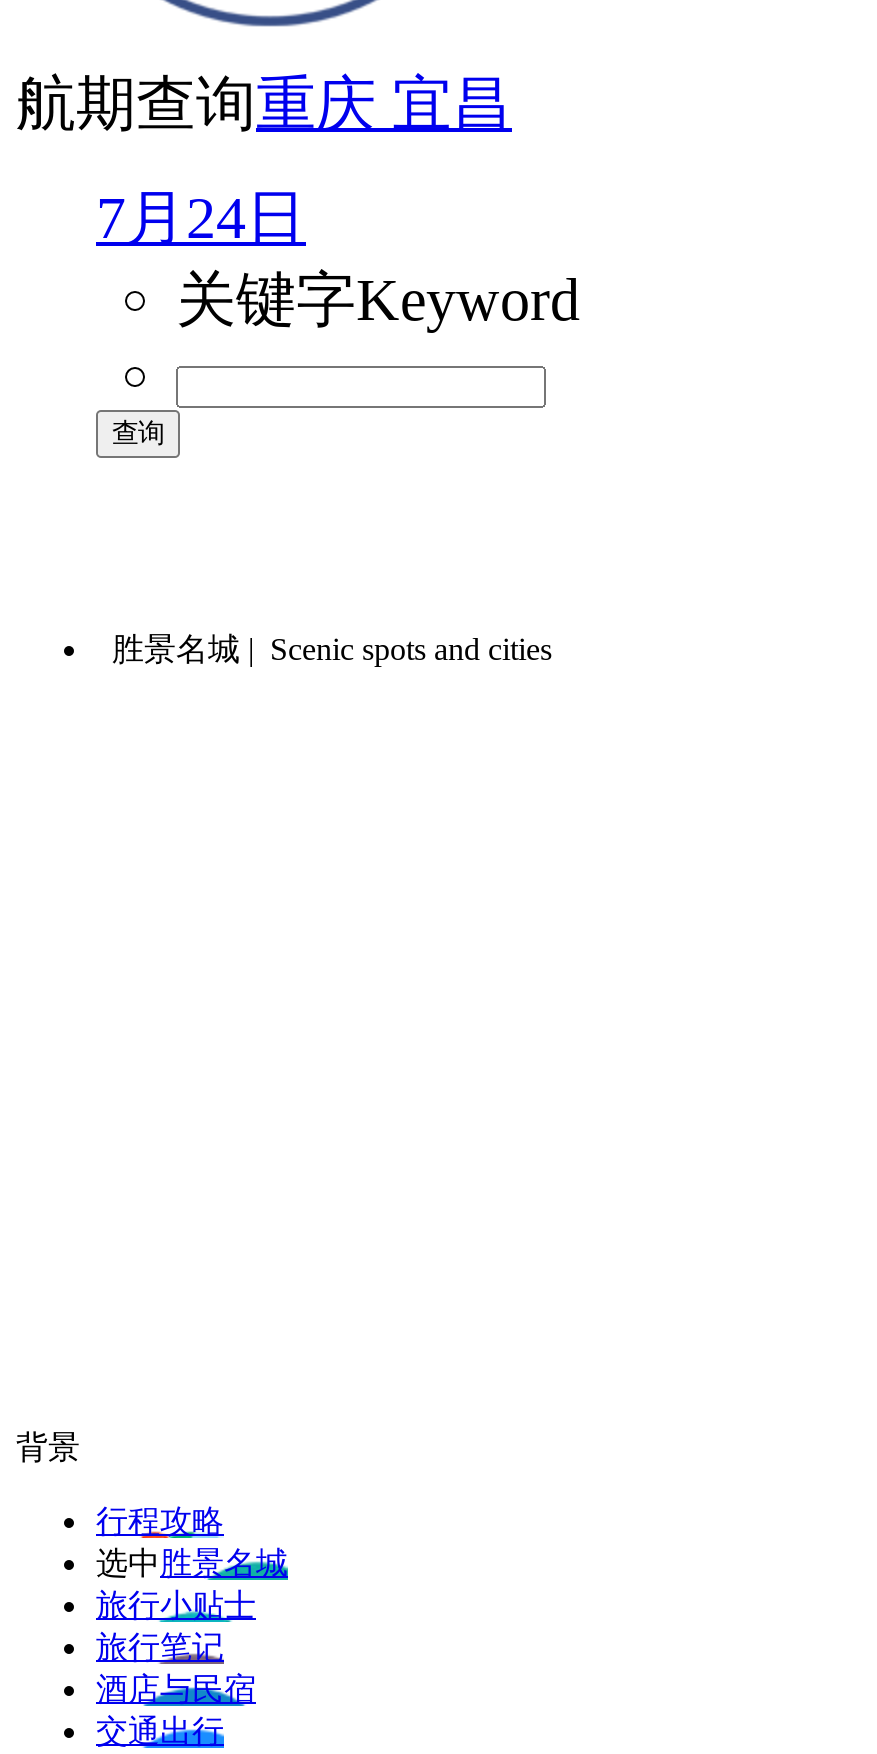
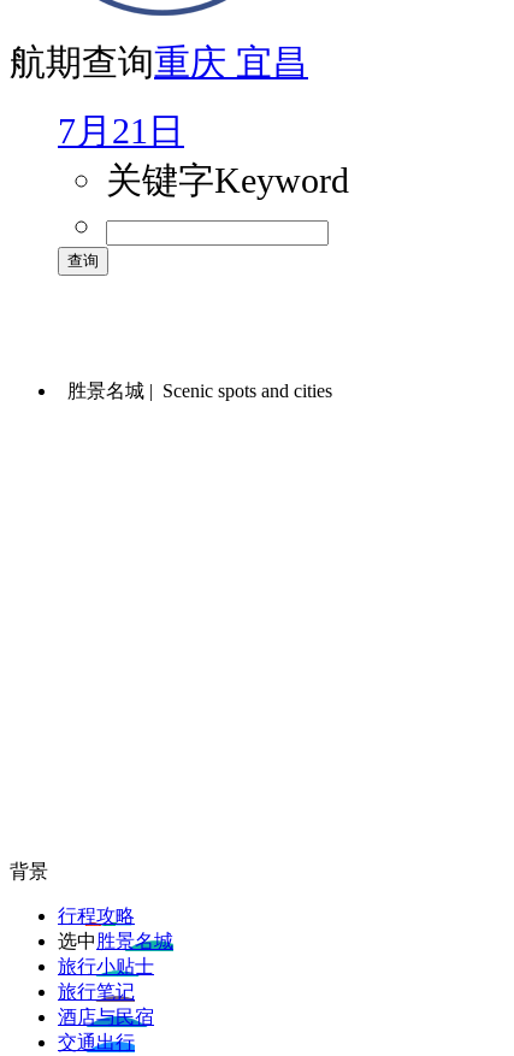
- 7月24日
+ 7月21日
